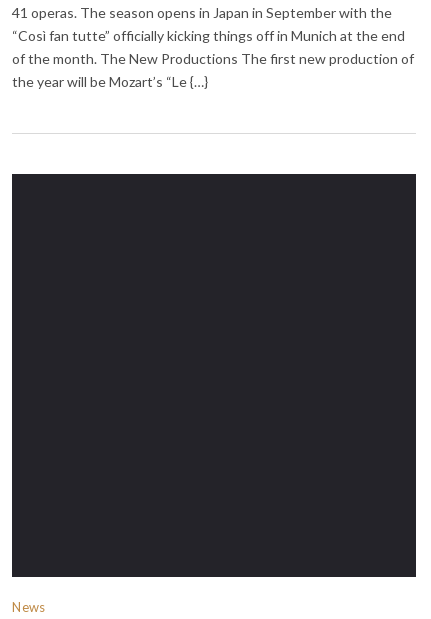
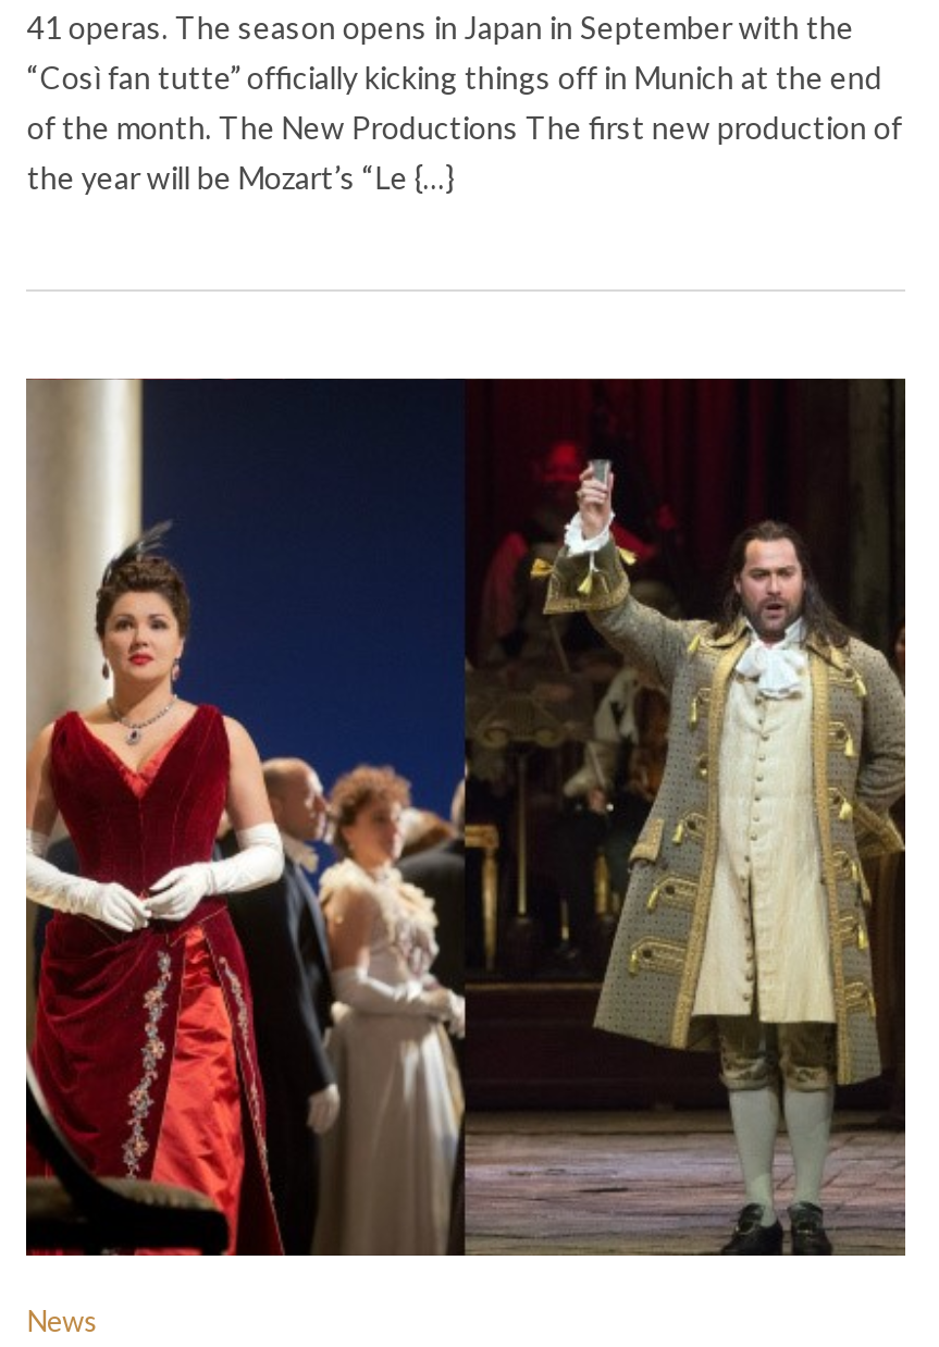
+ [image]
